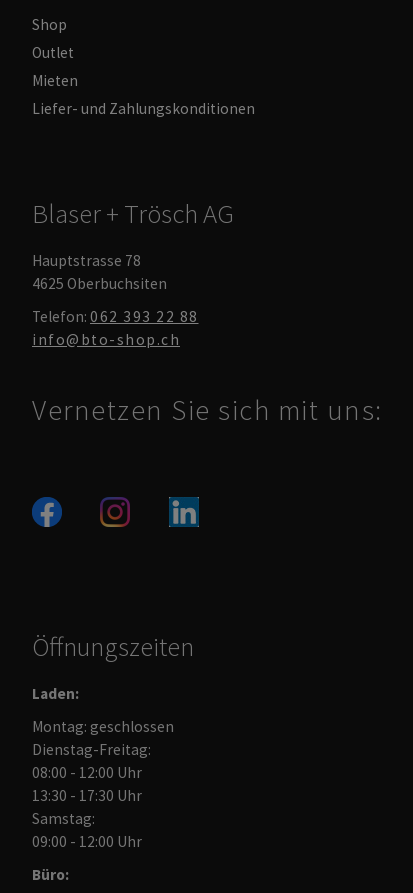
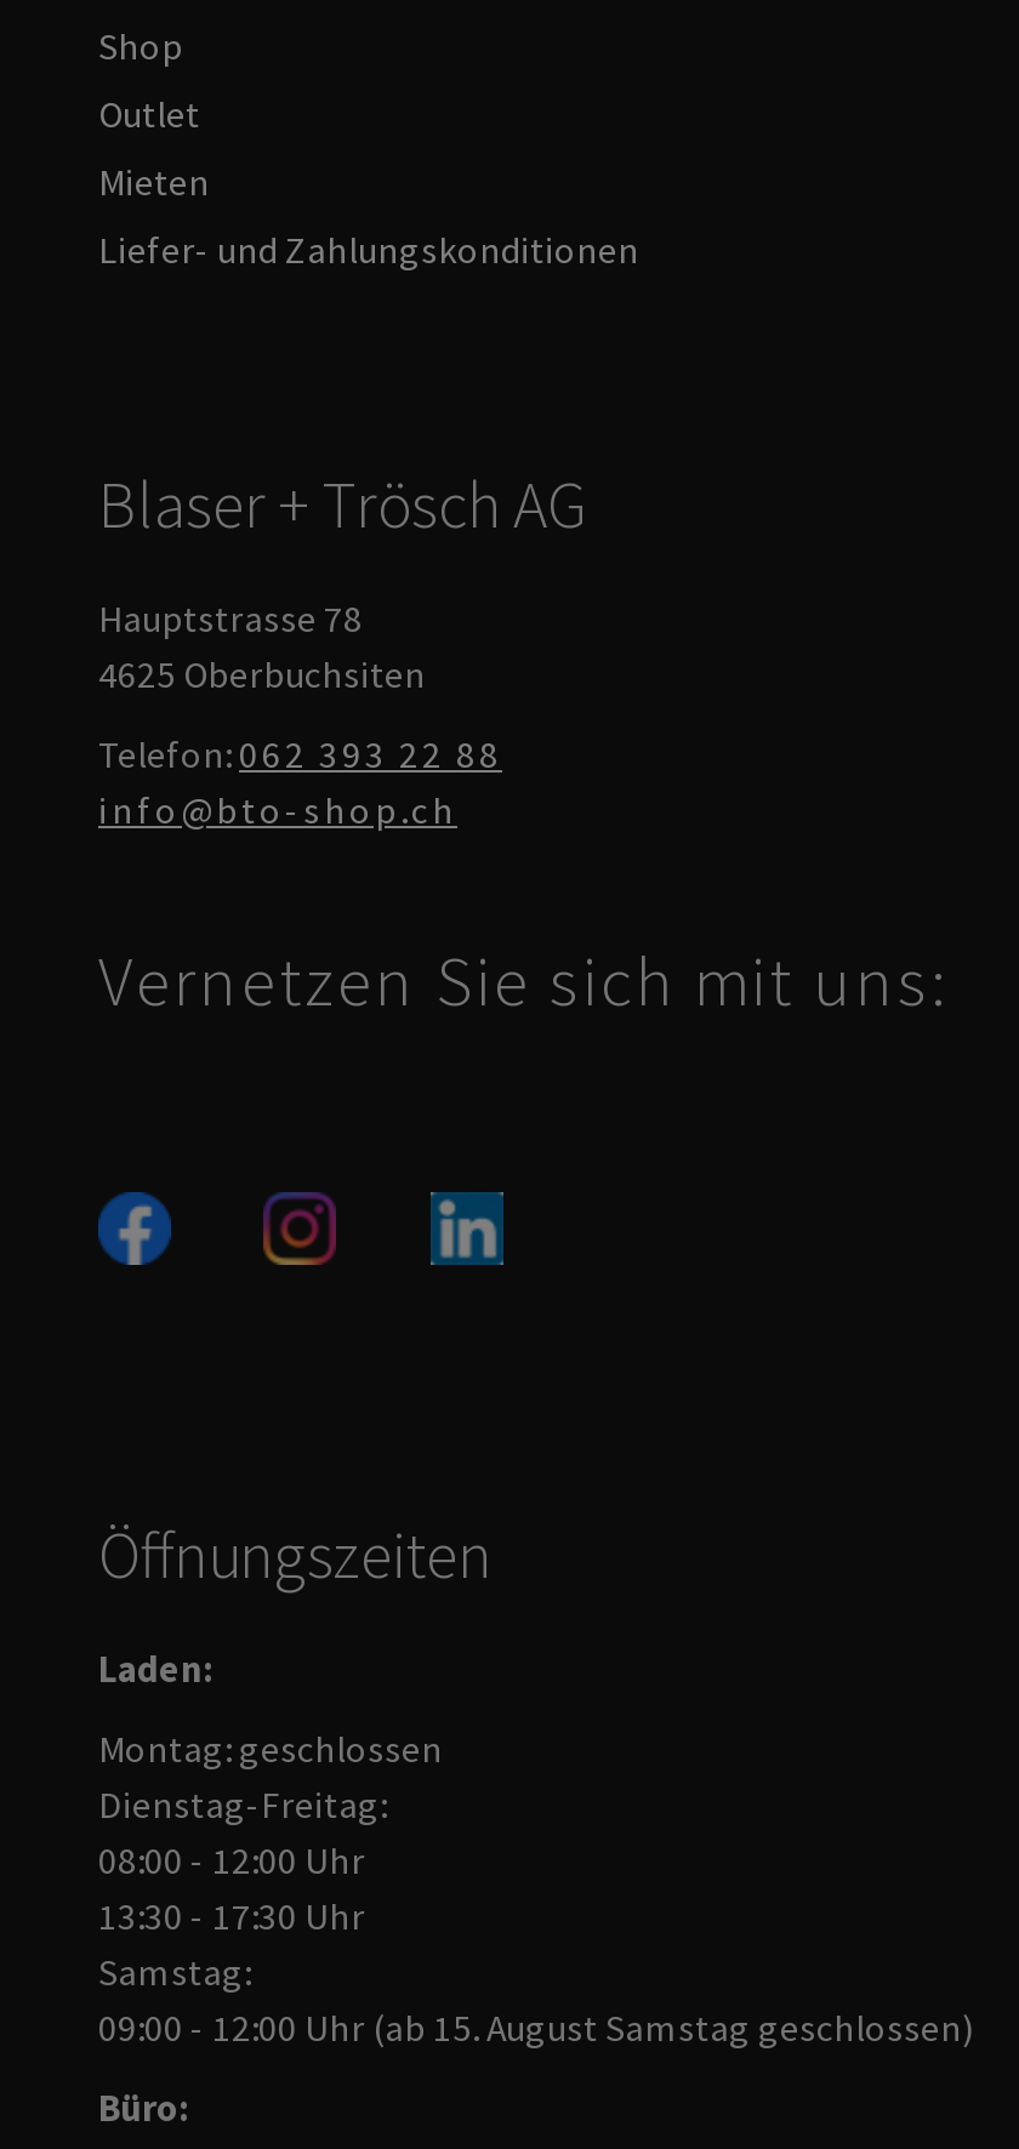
- 09:00 - 12:00 Uhr
+ 09:00 - 12:00 Uhr (ab 15. August Samstag geschlossen)
